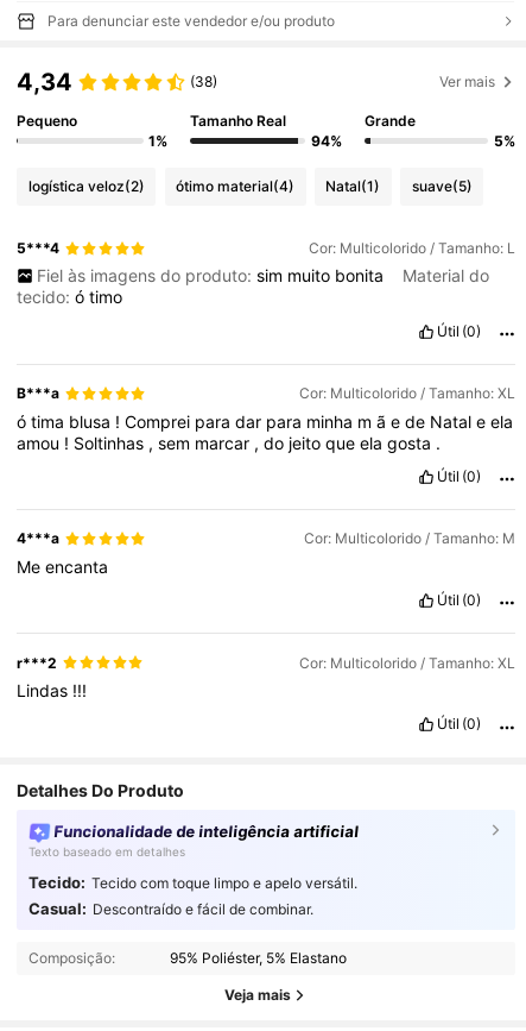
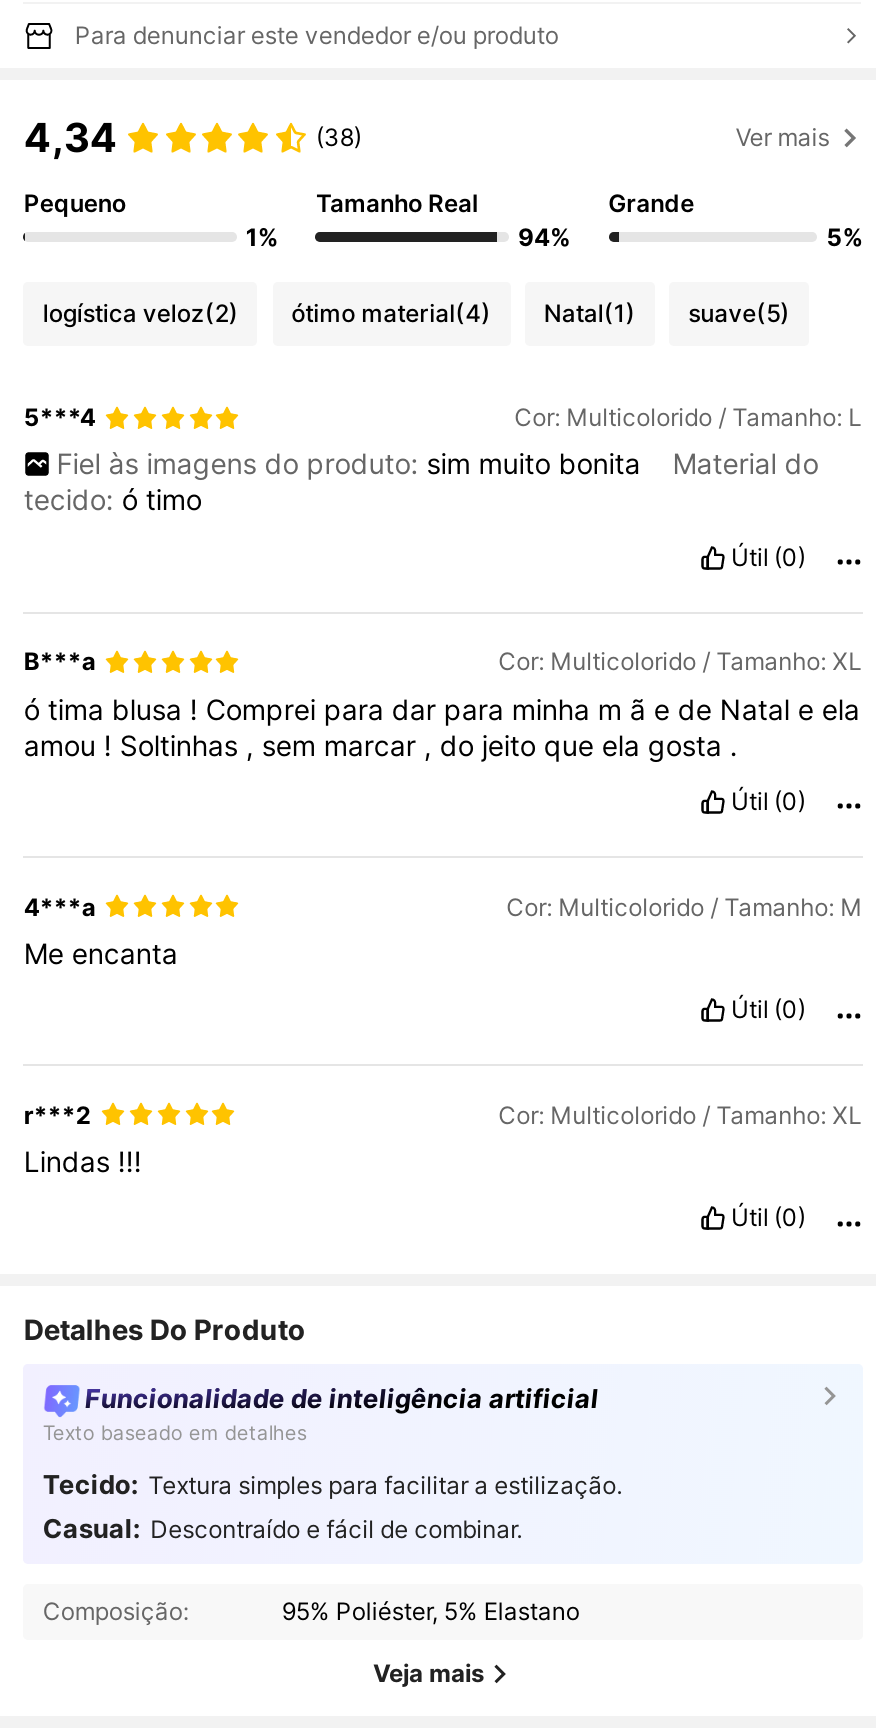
- Tecido: Tecido com toque limpo e apelo versátil.
+ Tecido: Textura simples para facilitar a estilização.
